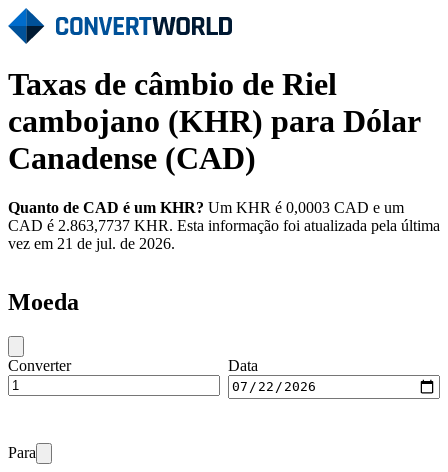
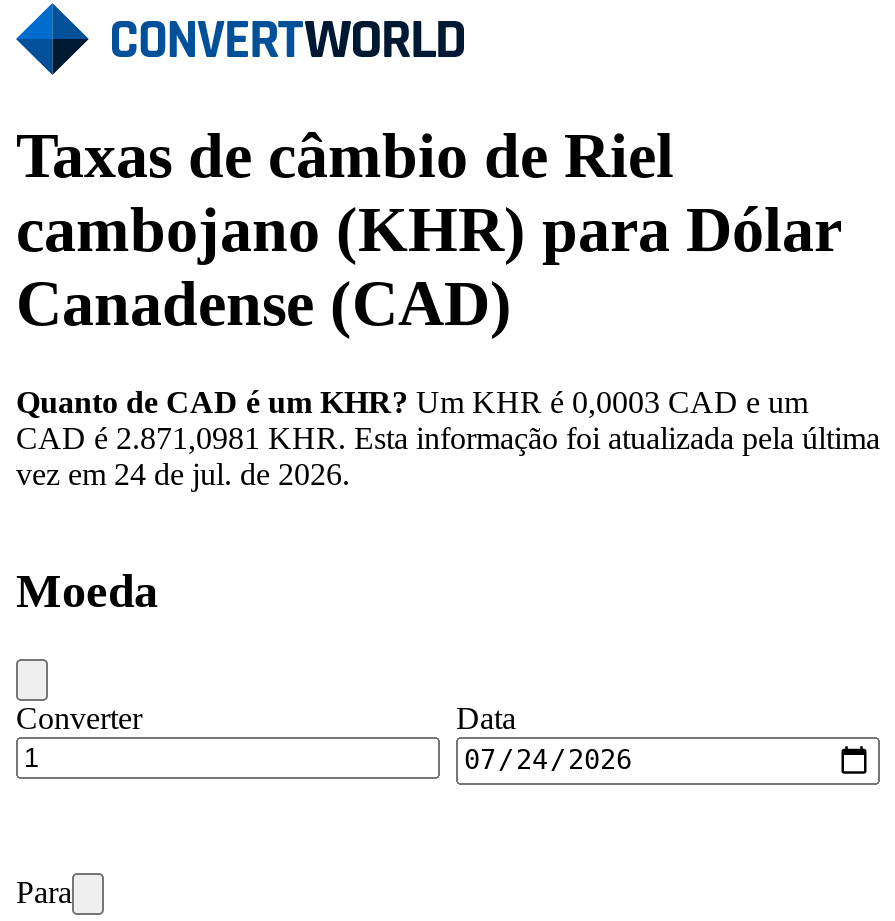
- CAD é 2.863,7737 KHR. Esta informação foi atualizada pela última
+ CAD é 2.871,0981 KHR. Esta informação foi atualizada pela última

- vez em 21 de jul. de 2026.
+ vez em 24 de jul. de 2026.
